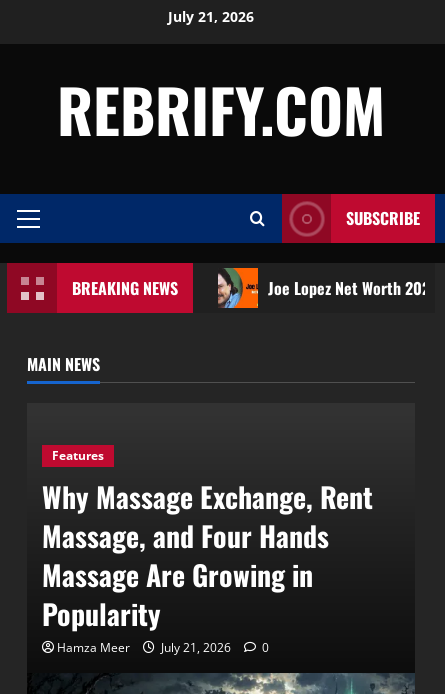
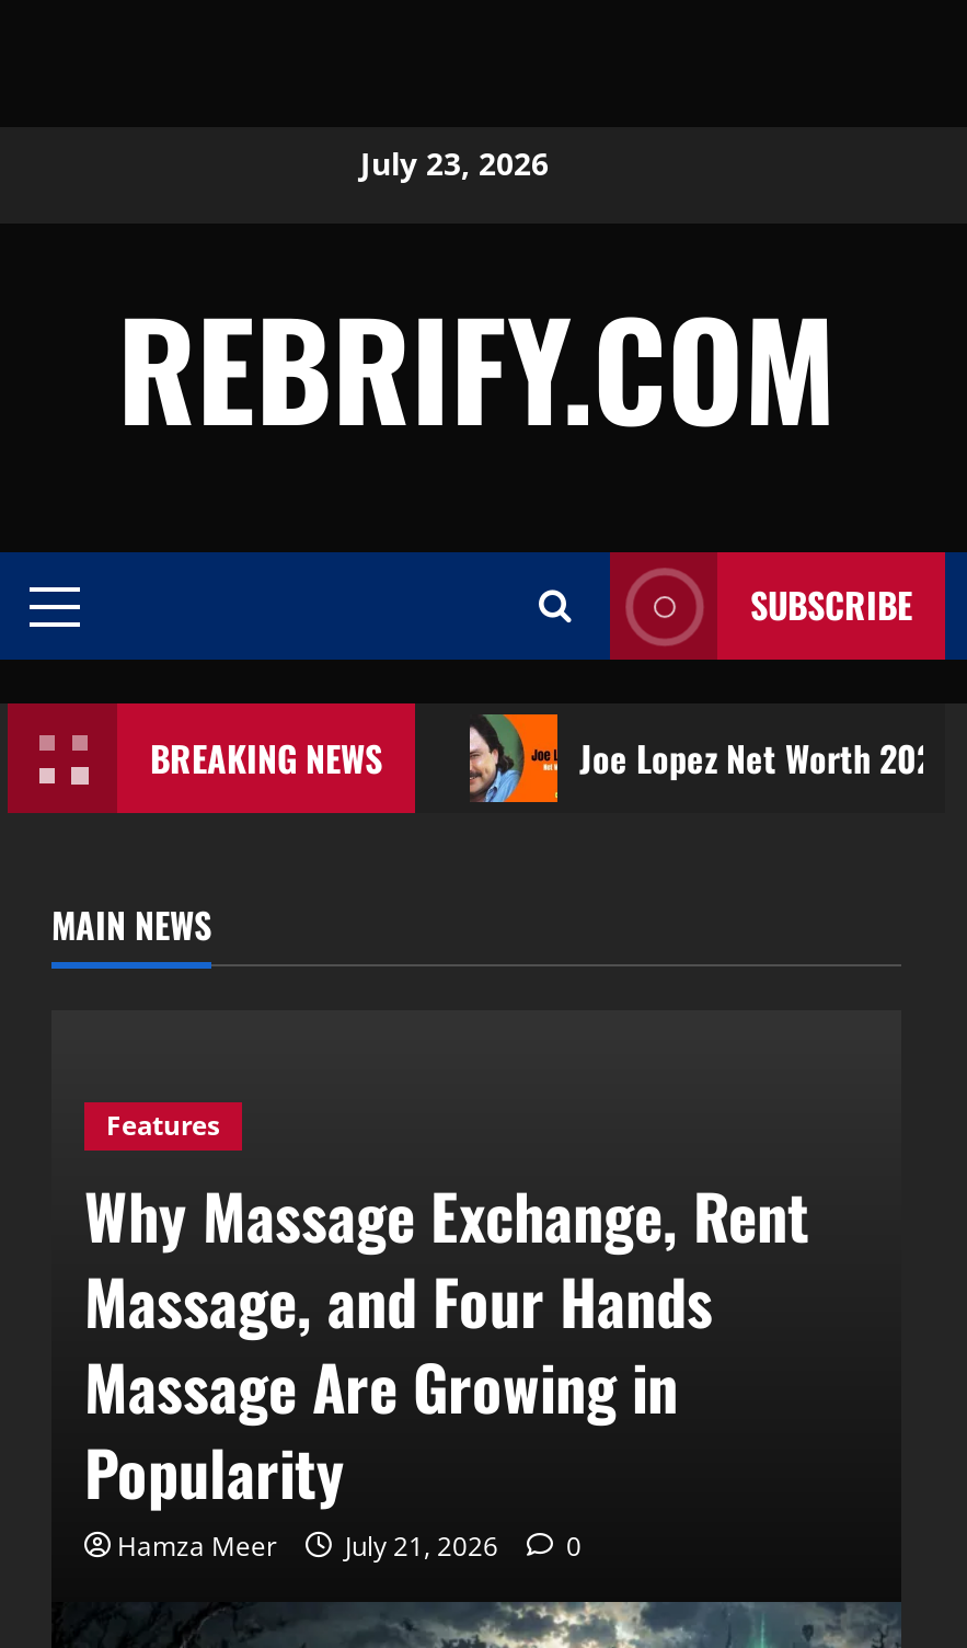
- July 21, 2026
+ July 23, 2026
